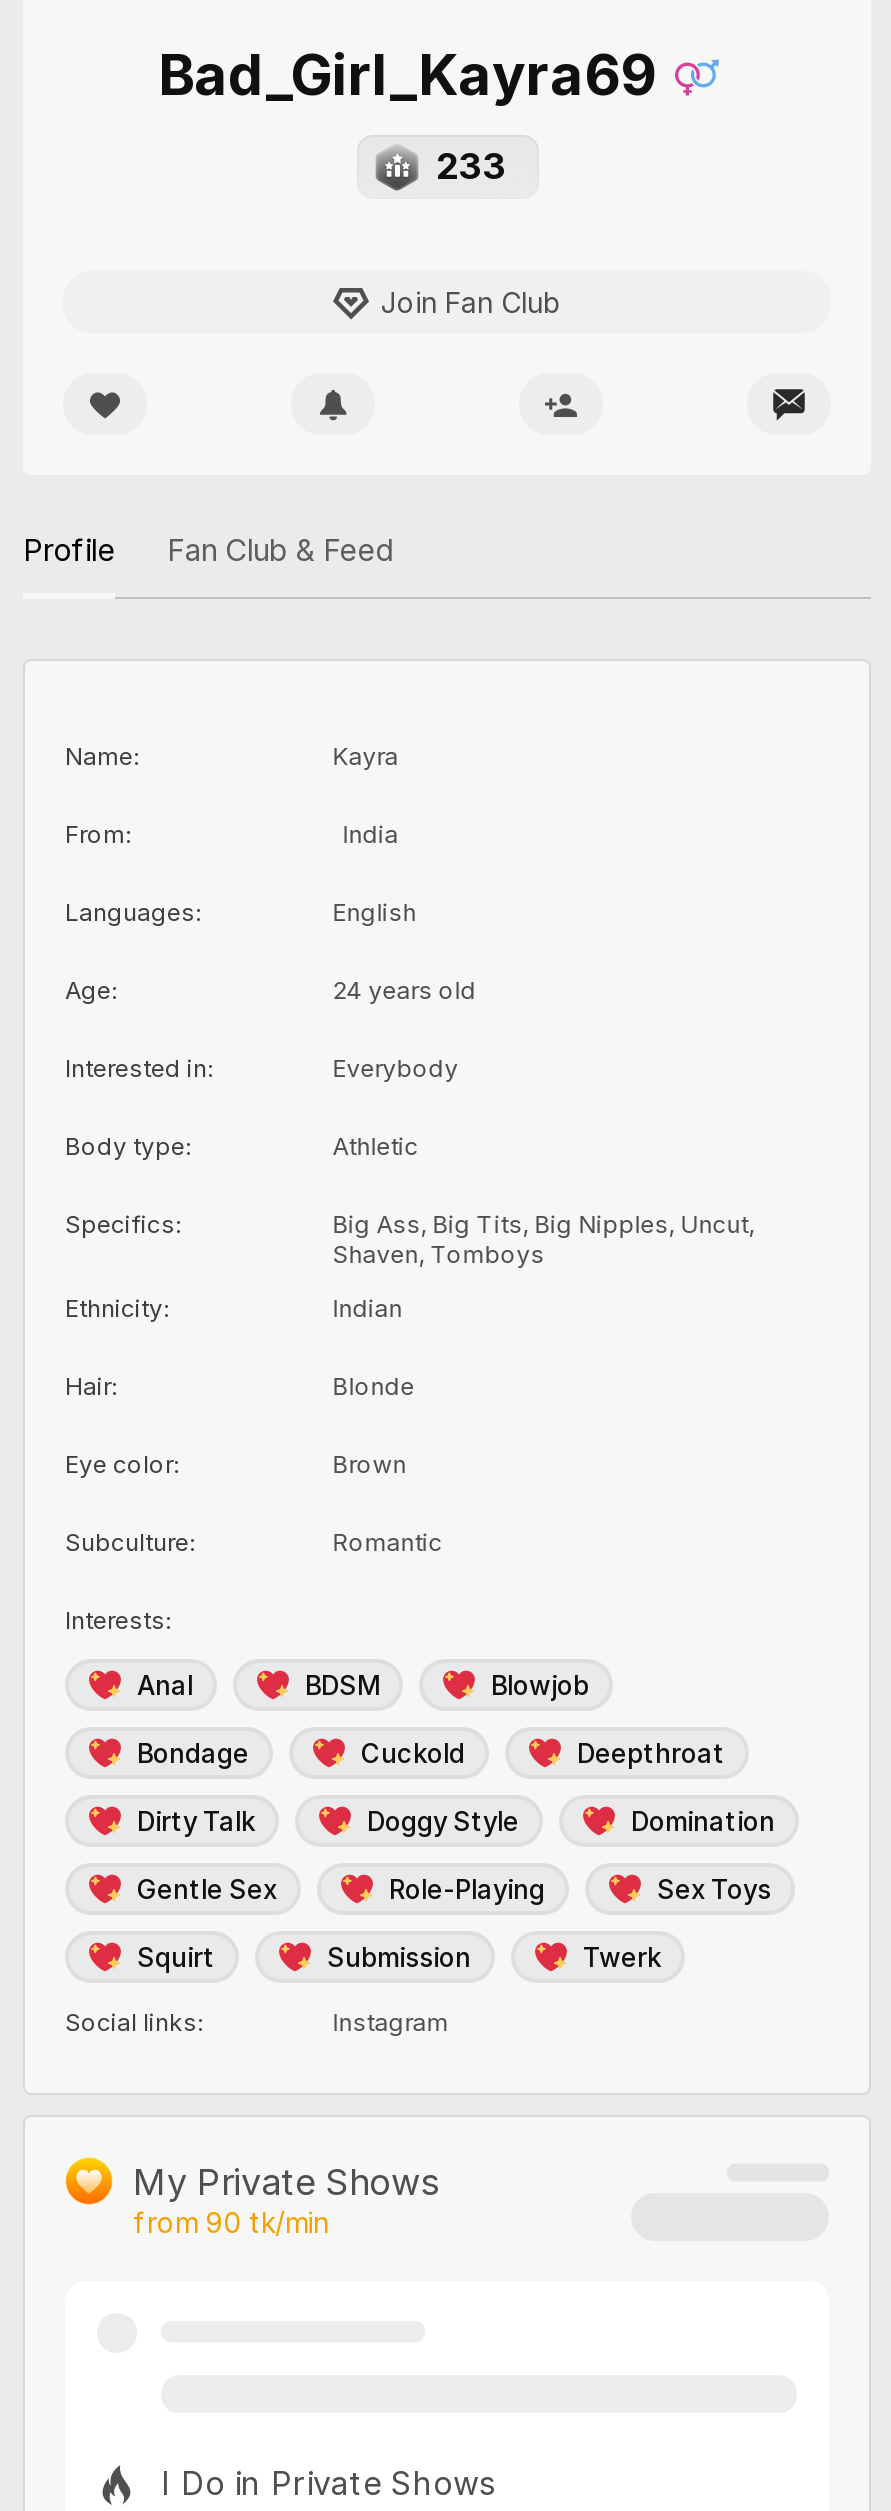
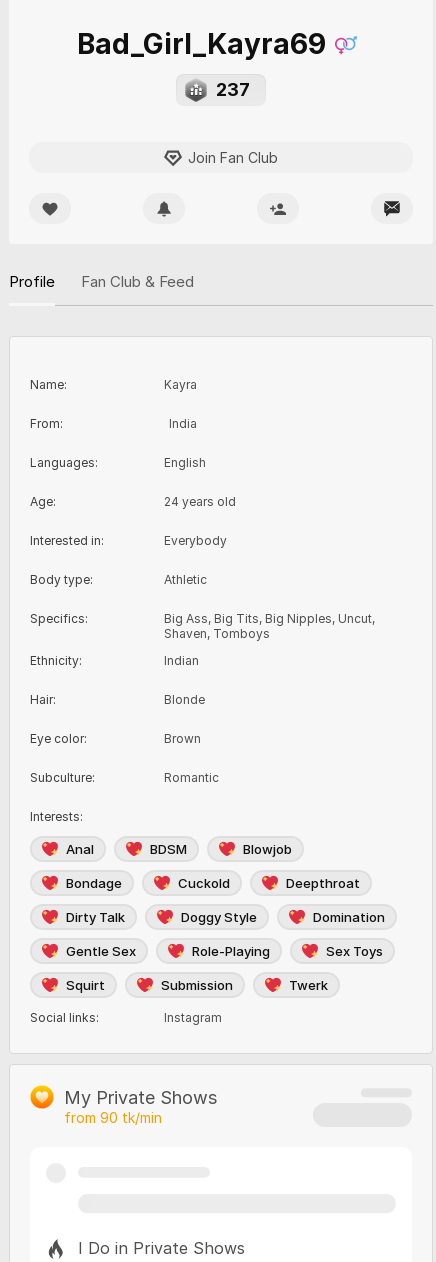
- 233
+ 237
